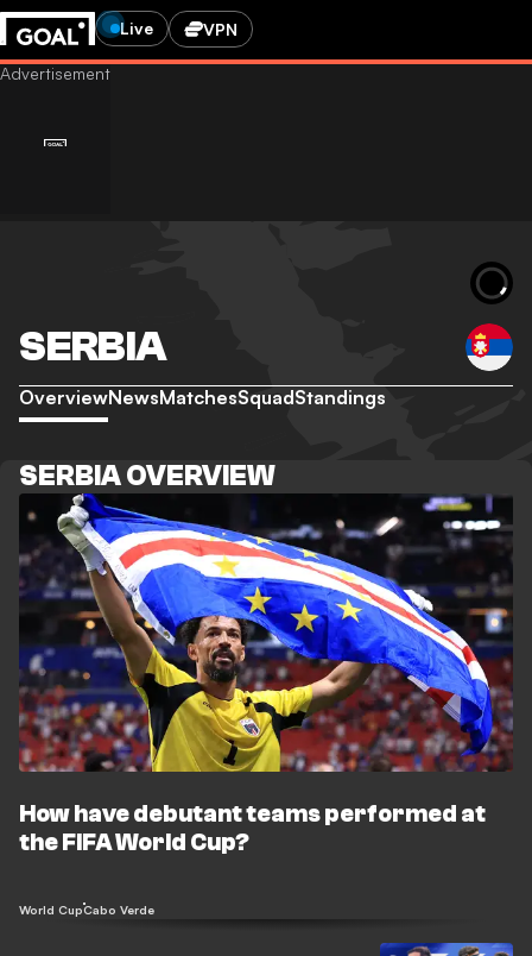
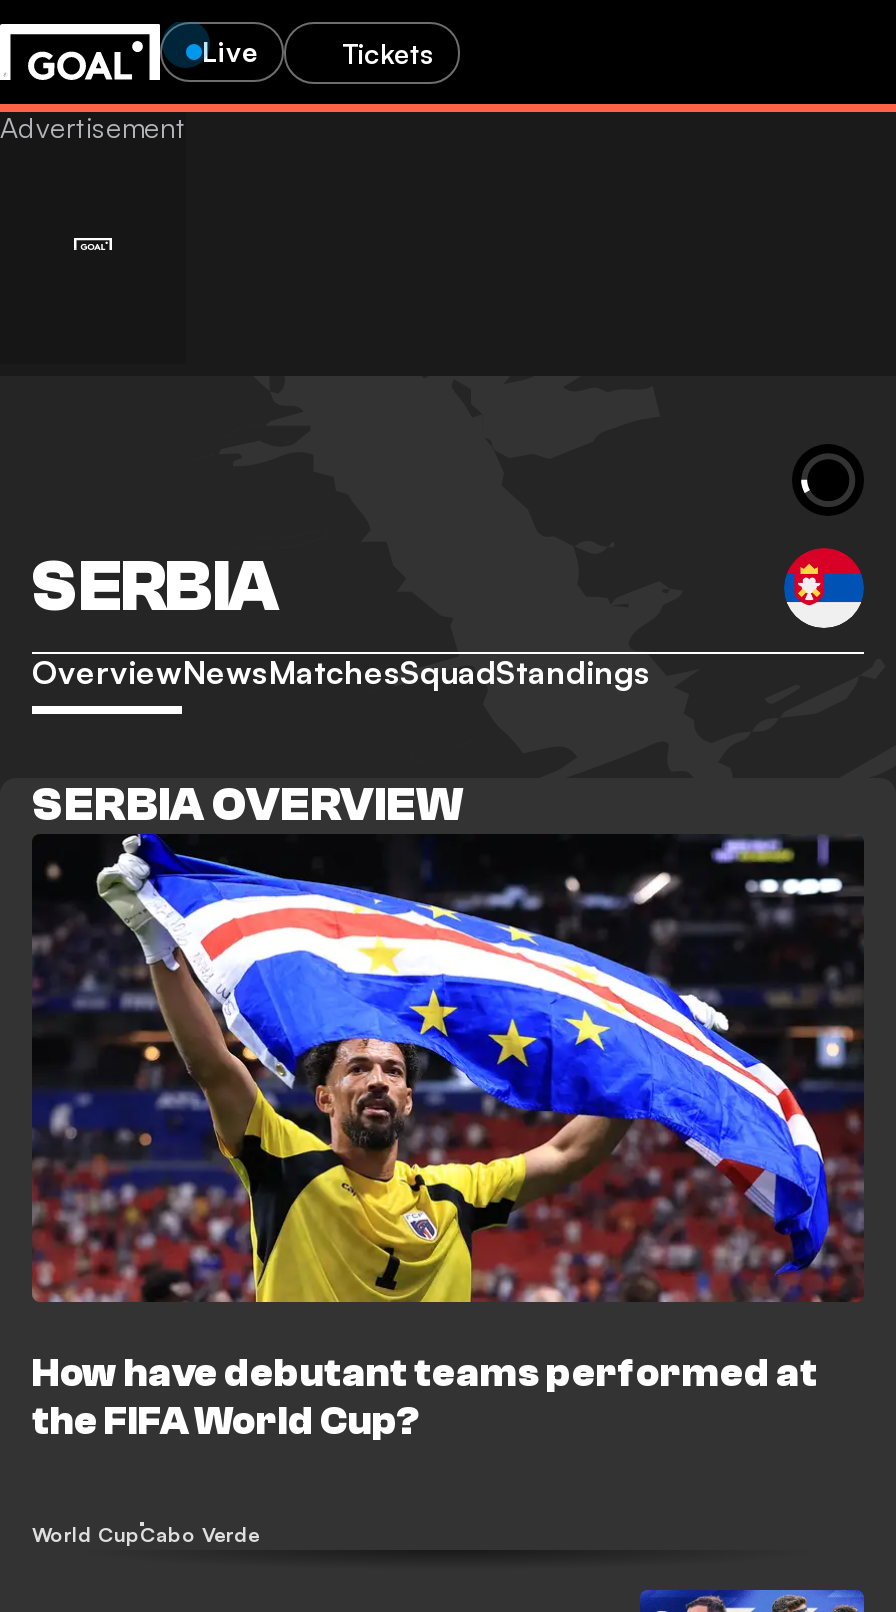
- VPN
+ Tickets
